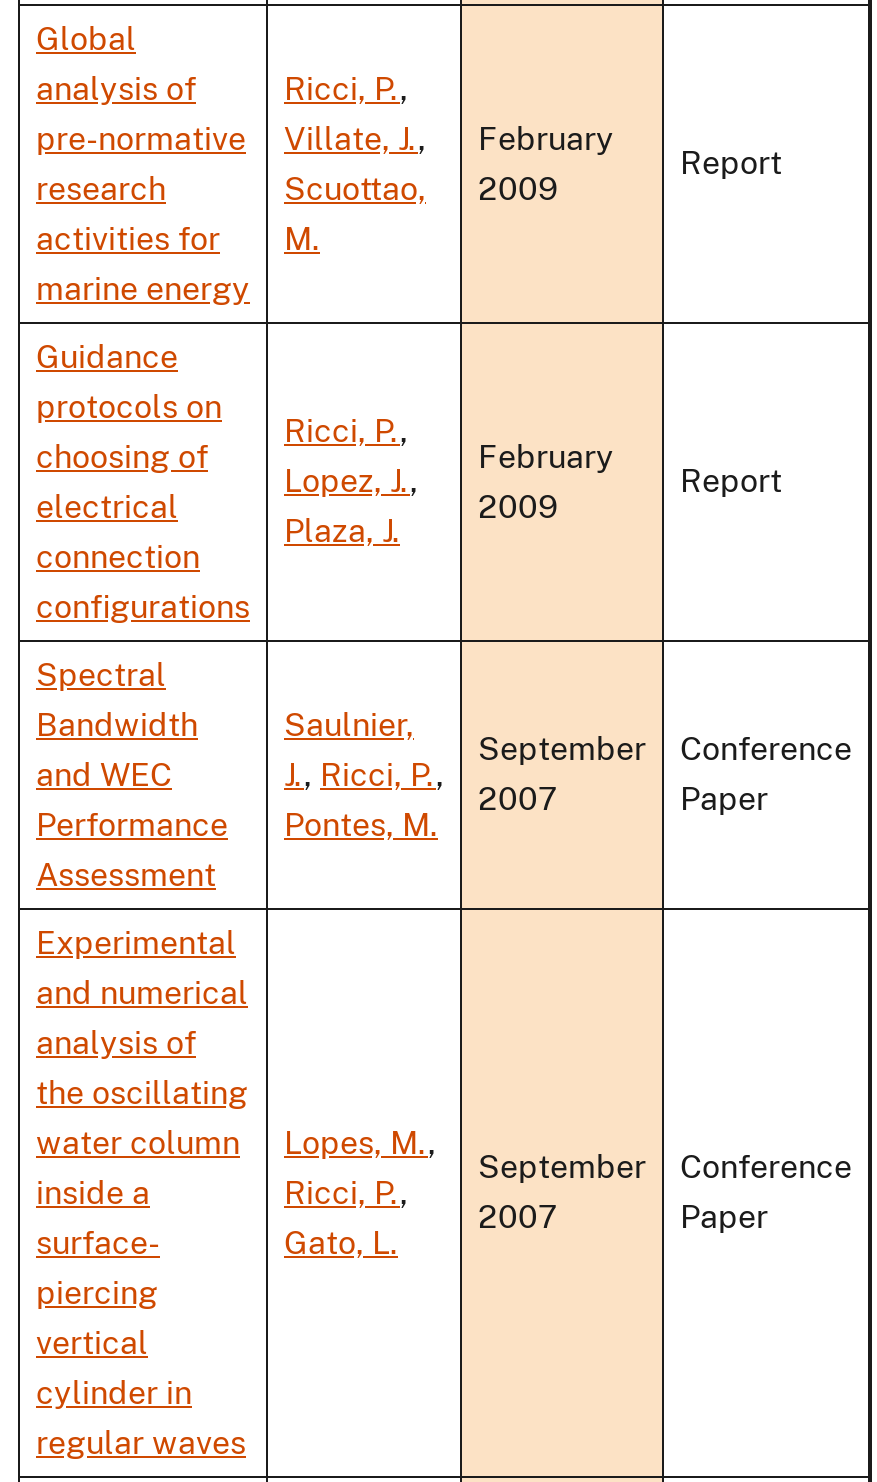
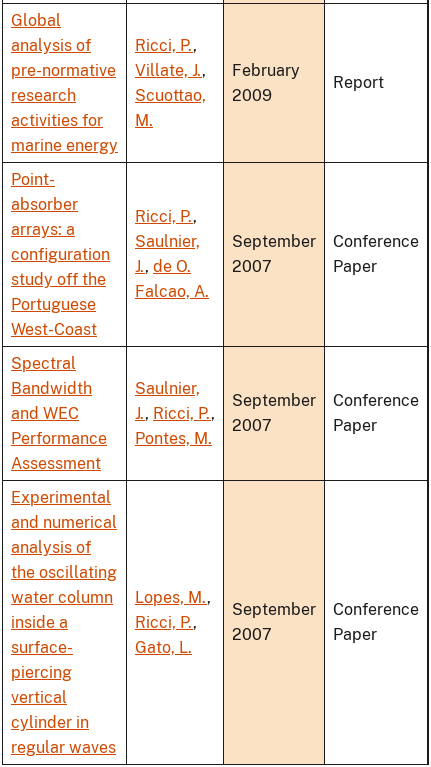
- Guidance
- protocols on
- choosing of
- electrical
- connection
- configurations
+ Point-
+ absorber
+ arrays: a
+ configuration
+ study off the
+ Portuguese
+ West-Coast

- February
- 2009
+ September
+ 2007

- Lopez, J.,
- Plaza, J.
+ Saulnier,
+ J., de O.
+ Falcao, A.

- Report
+ Conference
+ Paper
